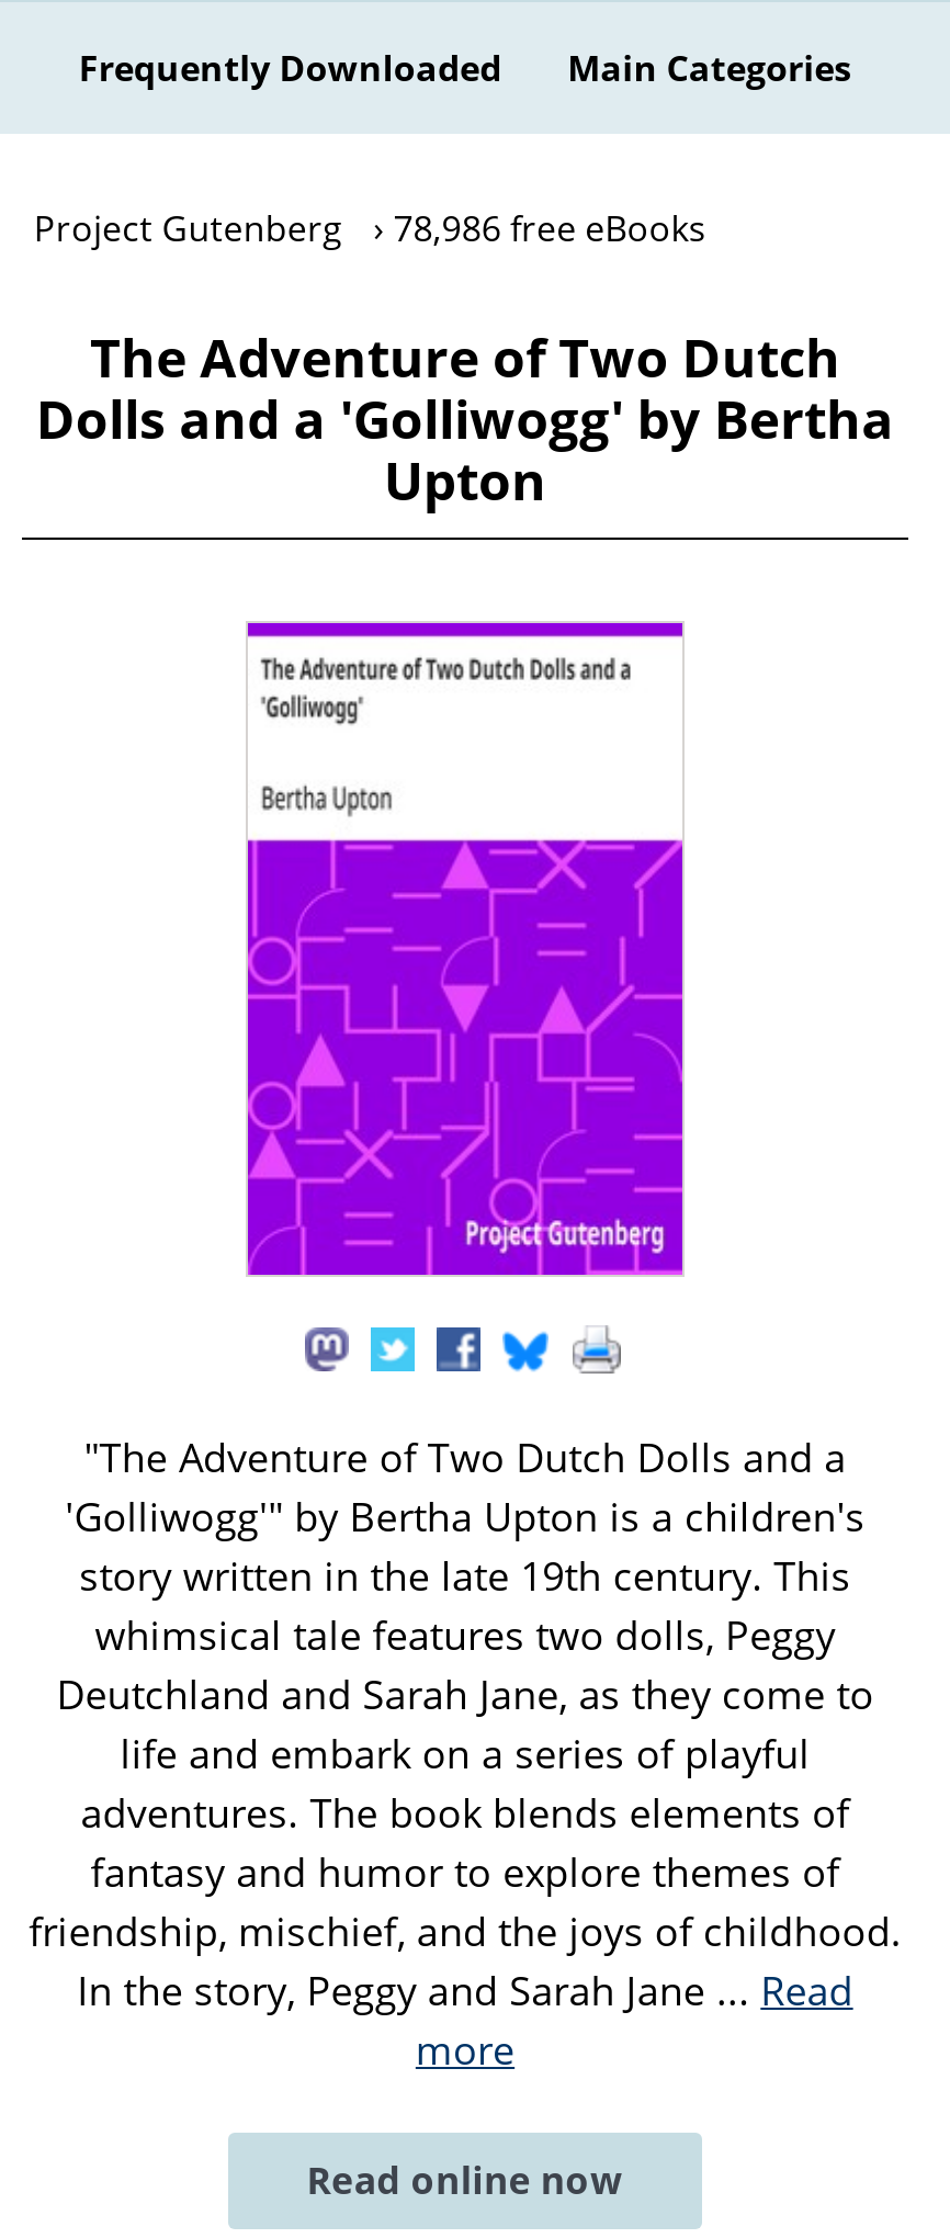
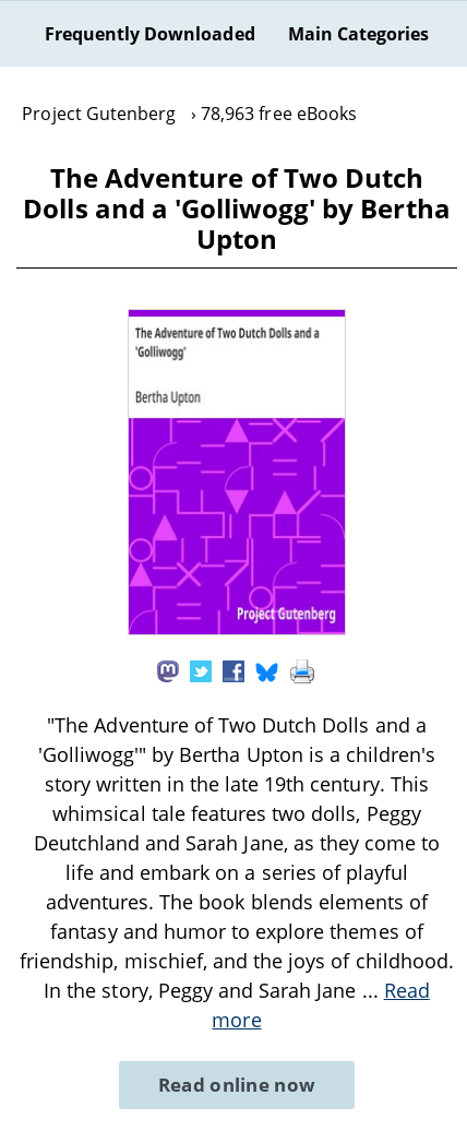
- Project Gutenberg 78,986 free eBooks
+ Project Gutenberg 78,963 free eBooks
